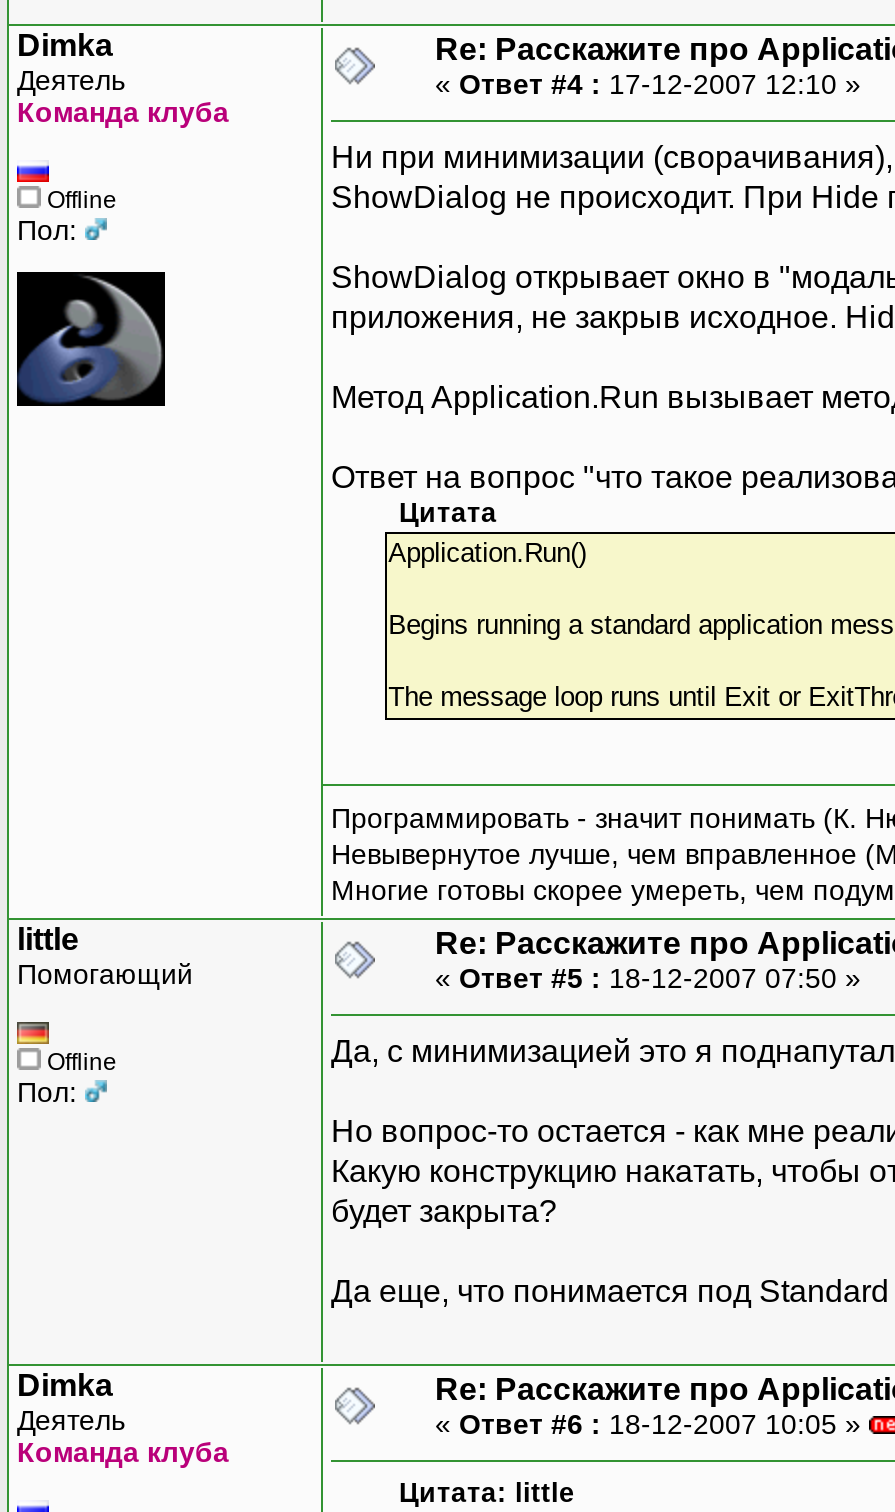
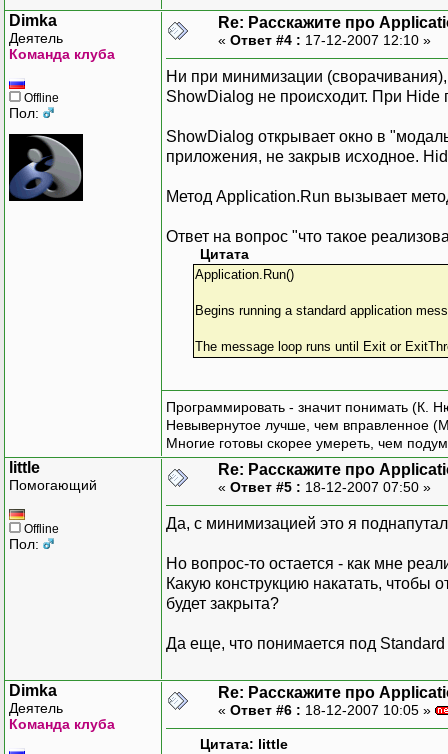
- [image]
+ [image]
